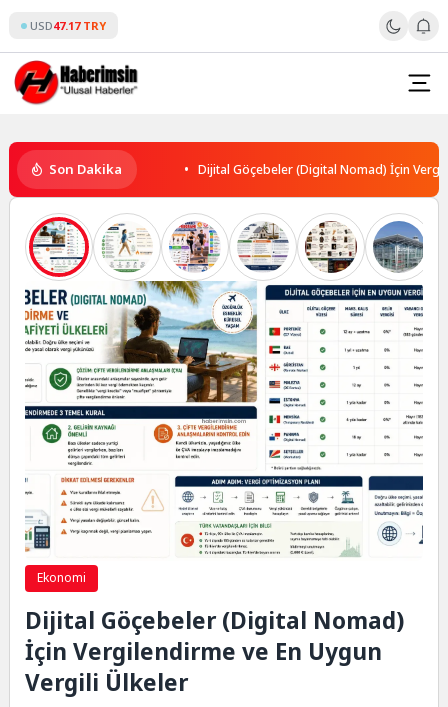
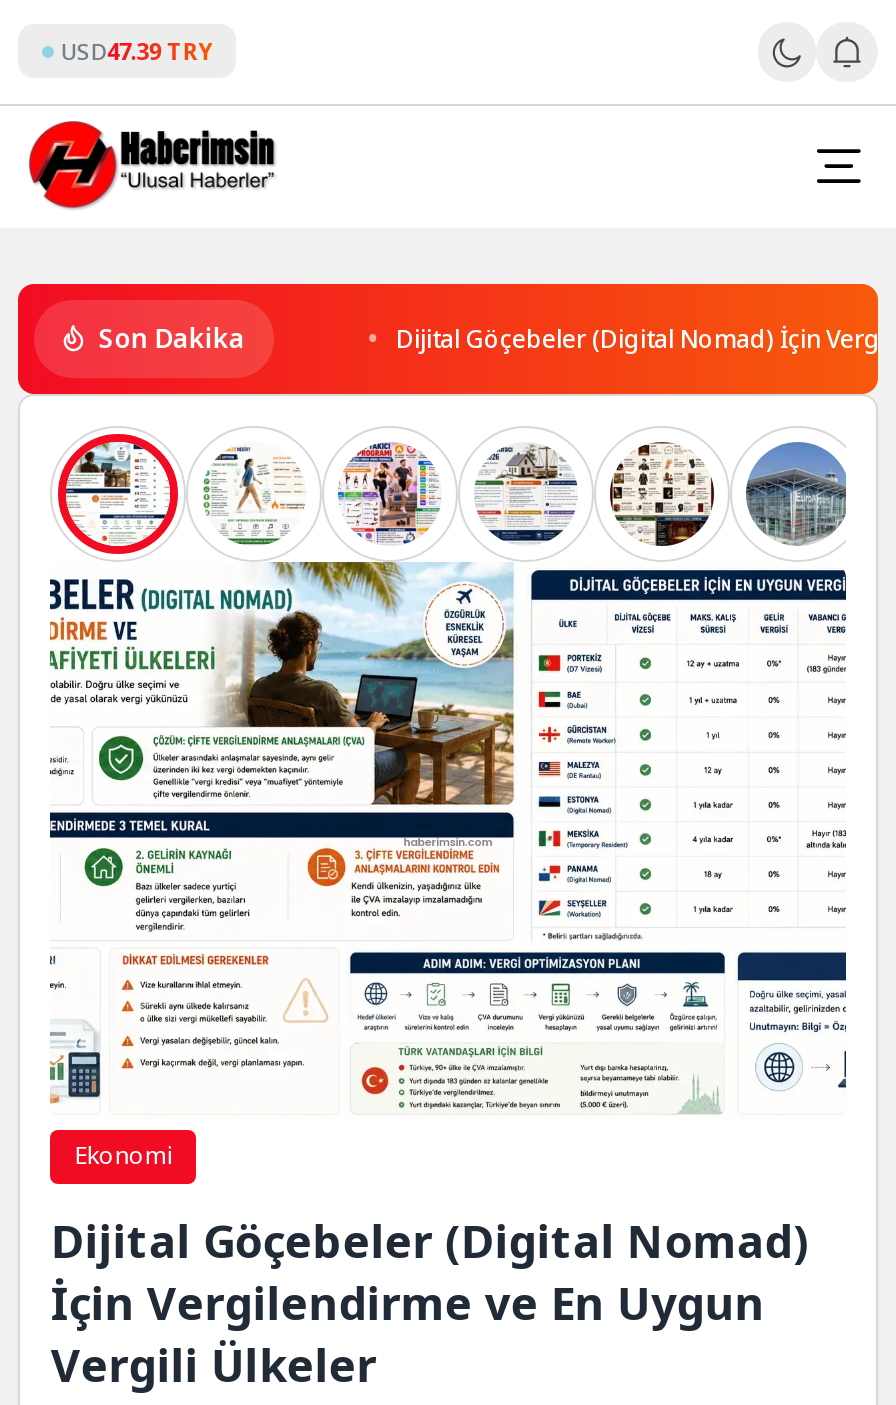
- USD47.17 TRY
+ USD47.39 TRY
